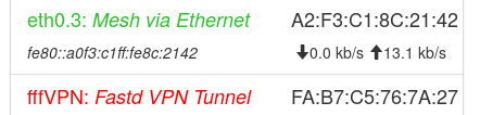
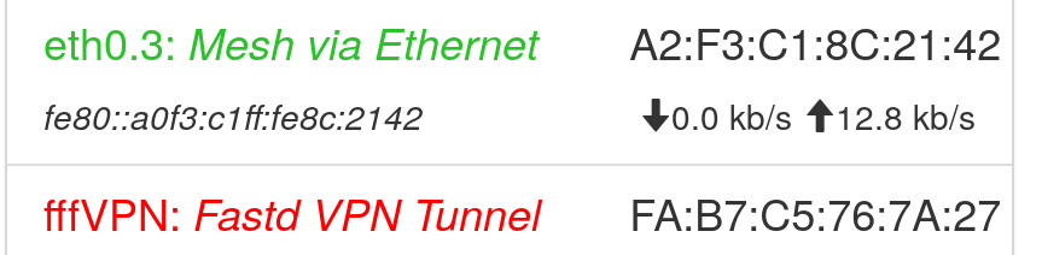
- 13.1 kb/s
+ 12.8 kb/s
